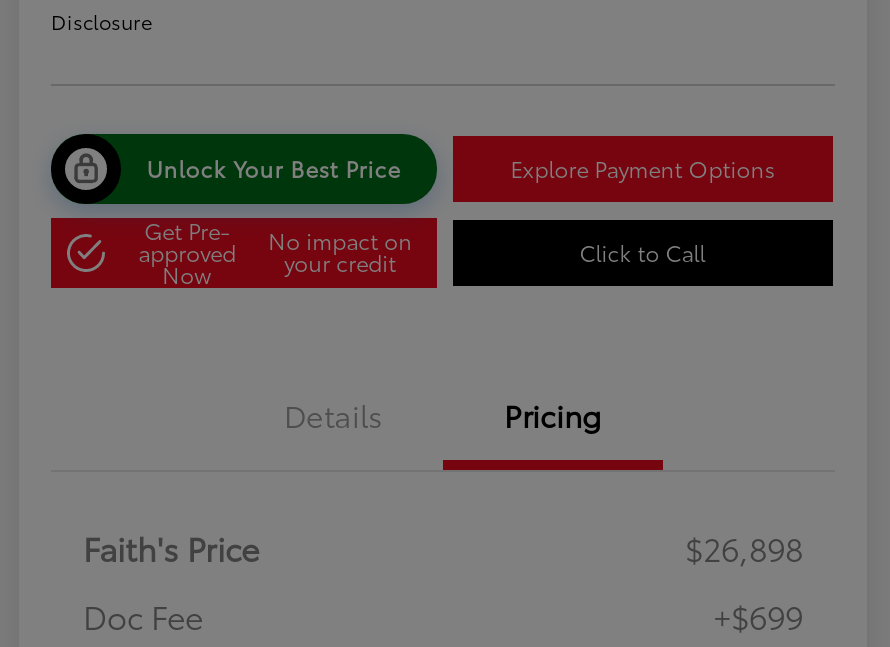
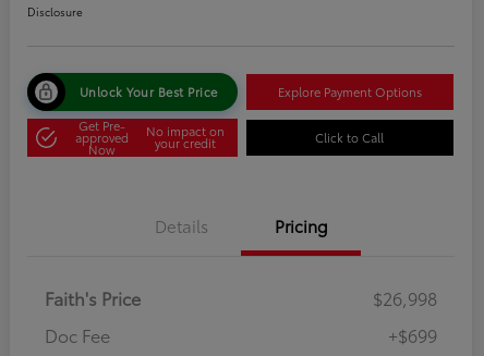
- $26,898
+ $26,998
